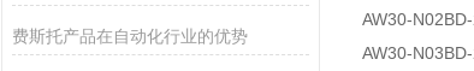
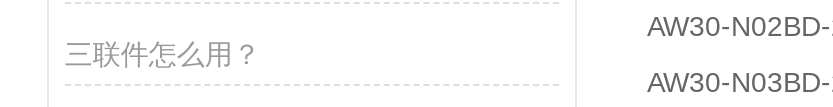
- 费斯托产品在自动化行业的优势
+ 三联件怎么用？
